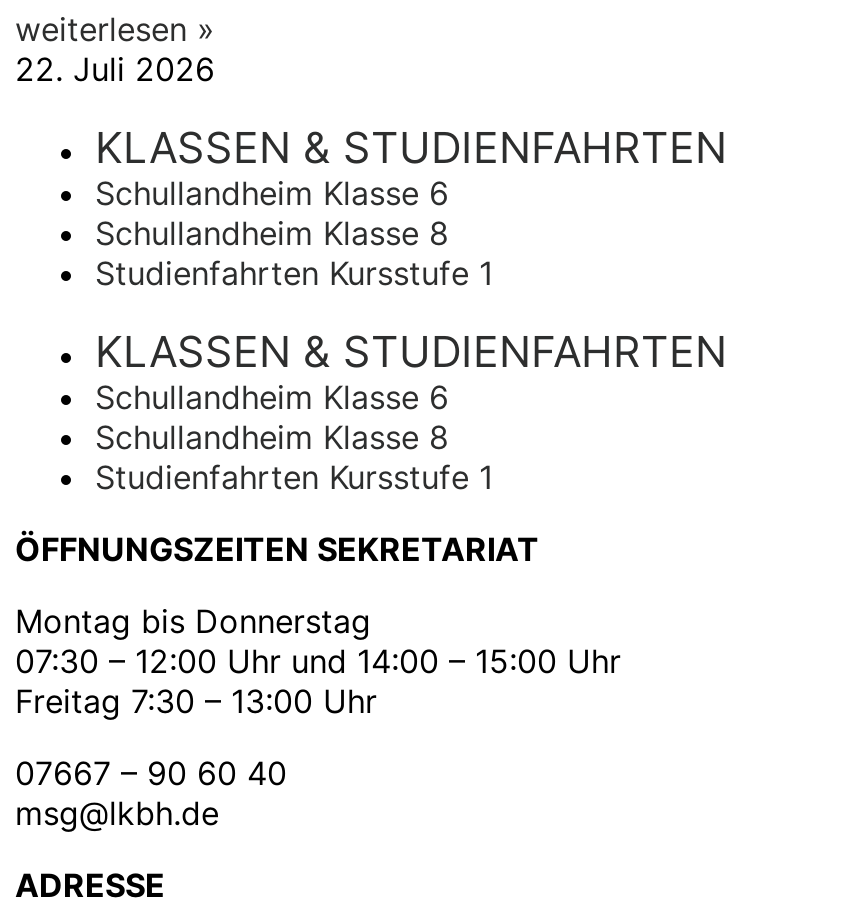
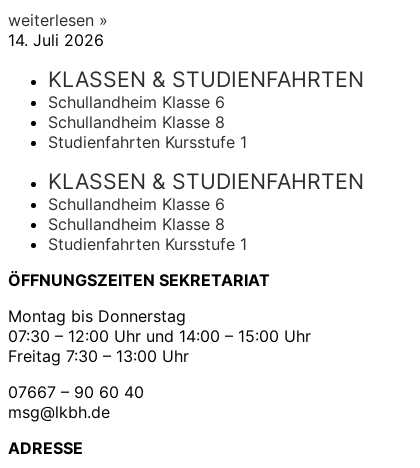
- 22. Juli 2026
+ 14. Juli 2026
